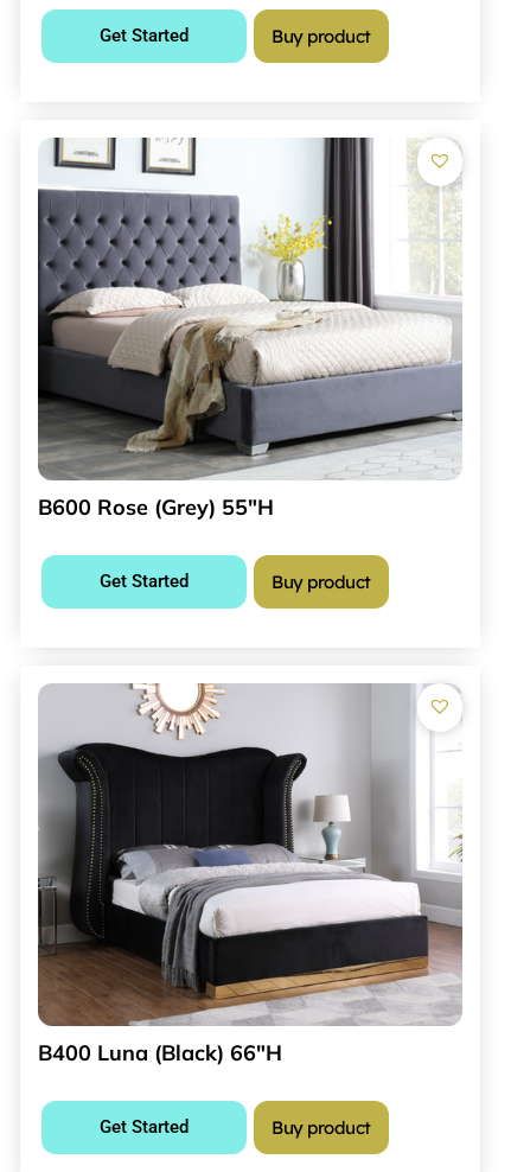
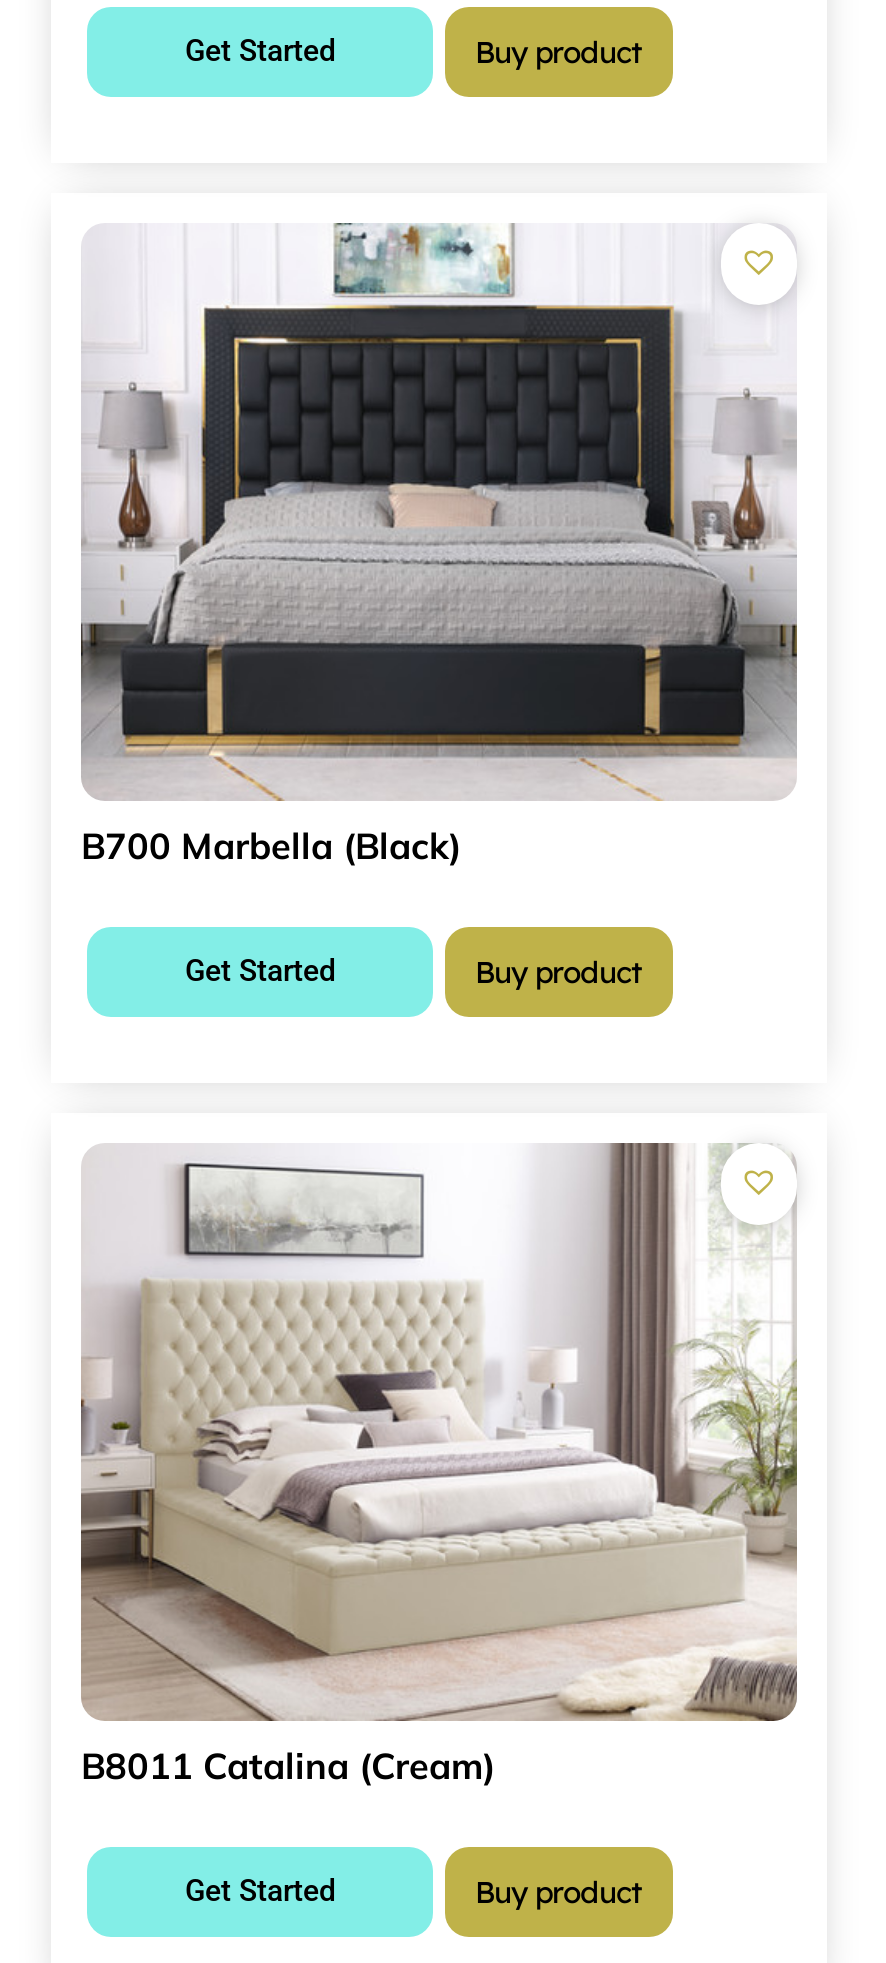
- [image]
- B600 Rose (Grey) 55″H
+ [image]
+ B700 Marbella (Black)

- [image]
- B400 Luna (Black) 66″H
+ [image]
+ B8011 Catalina (Cream)
